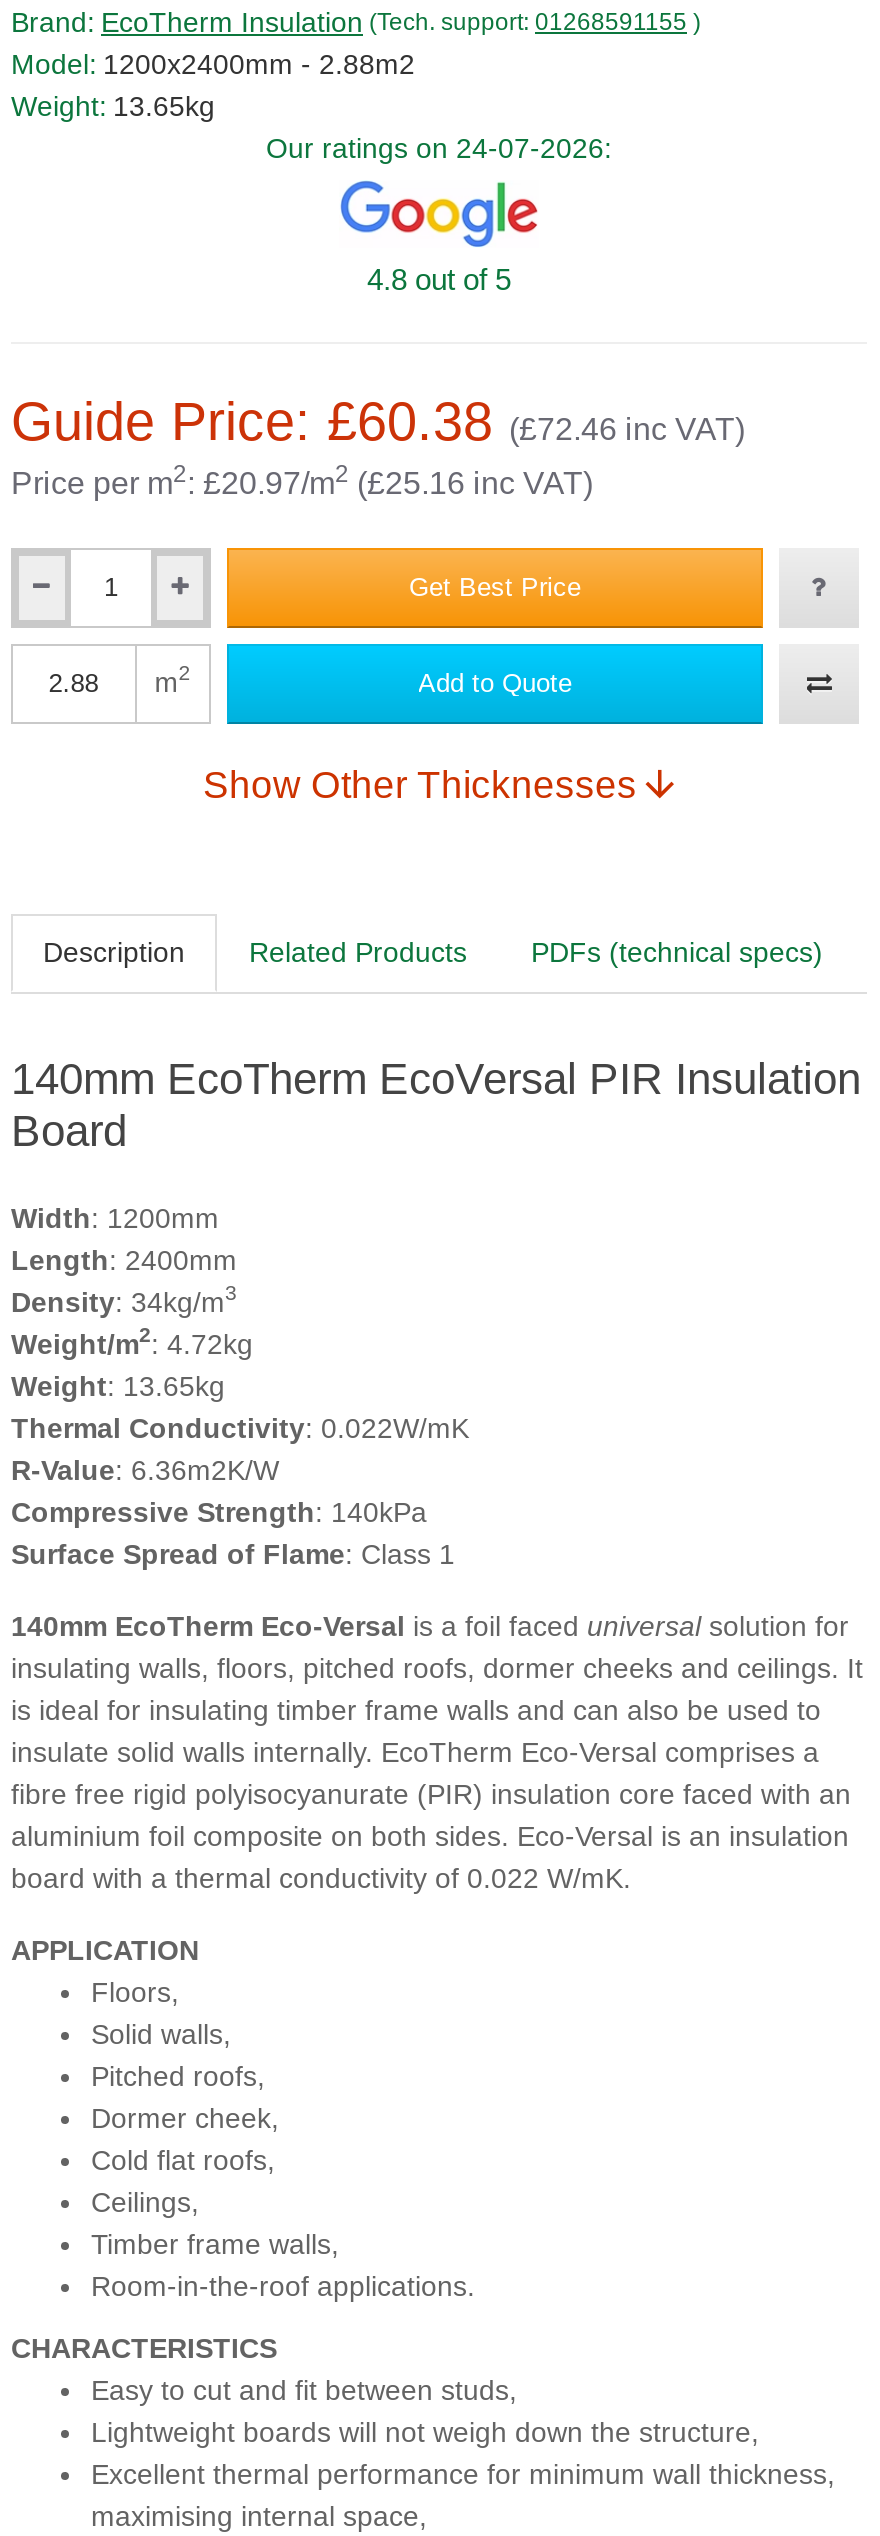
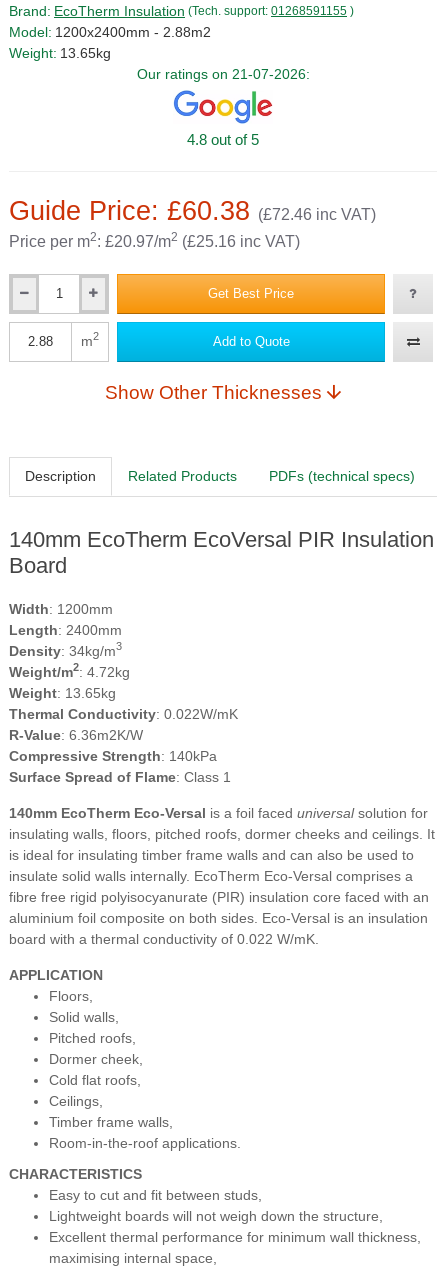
- Our ratings on 24-07-2026:
+ Our ratings on 21-07-2026:
